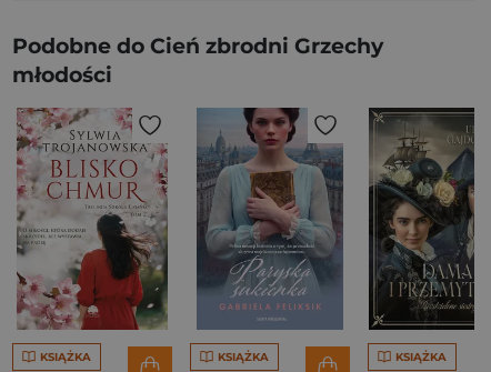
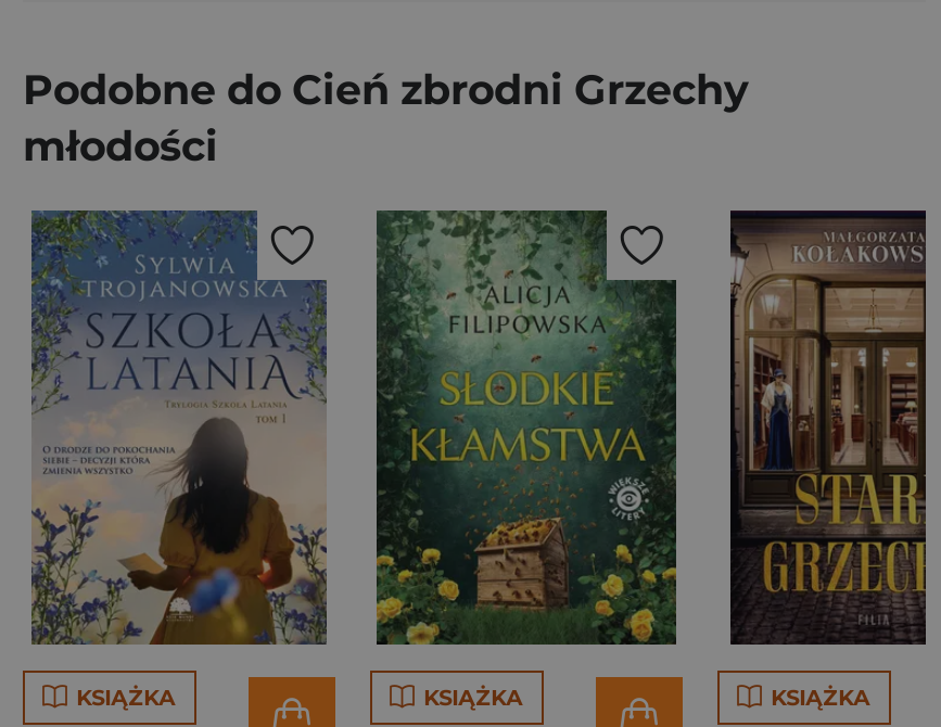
- [image]
+ [image]

- [image]
+ [image]

- [image]
+ [image]
